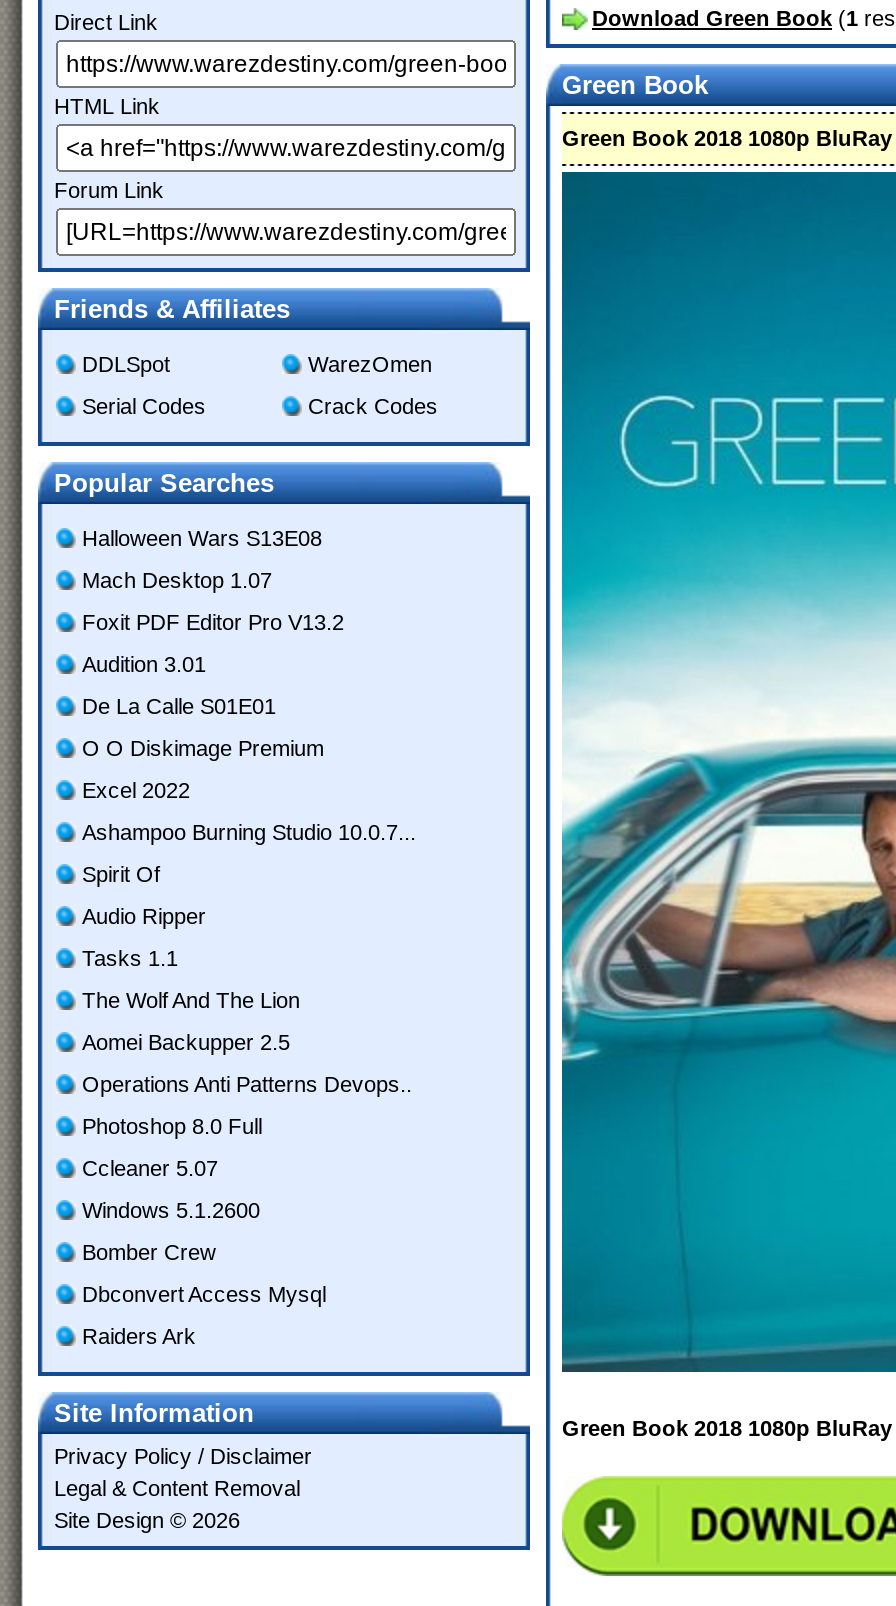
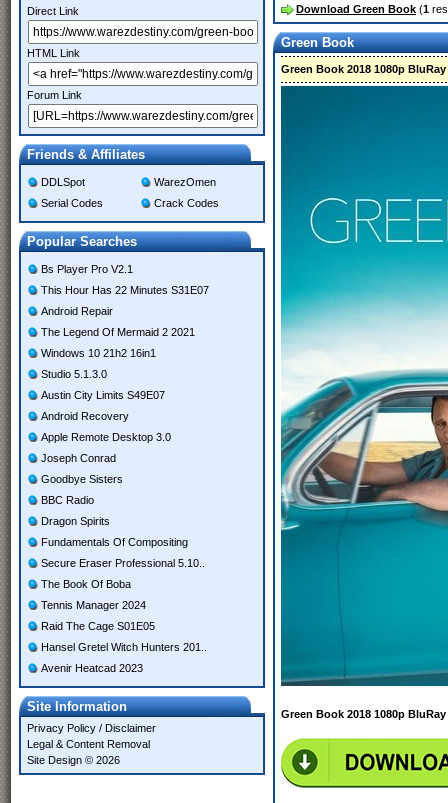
- Halloween Wars S13E08
+ Bs Player Pro V2.1

- Mach Desktop 1.07
+ This Hour Has 22 Minutes S31E07

- Foxit PDF Editor Pro V13.2
+ Android Repair

- Audition 3.01
+ The Legend Of Mermaid 2 2021

- De La Calle S01E01
+ Windows 10 21h2 16in1

- O O Diskimage Premium
+ Studio 5.1.3.0

- Excel 2022
+ Austin City Limits S49E07

- Ashampoo Burning Studio 10.0.7...
+ Android Recovery

- Spirit Of
+ Apple Remote Desktop 3.0

- Audio Ripper
+ Joseph Conrad

- Tasks 1.1
+ Goodbye Sisters

- The Wolf And The Lion
+ BBC Radio

- Aomei Backupper 2.5
+ Dragon Spirits

- Operations Anti Patterns Devops..
+ Fundamentals Of Compositing

- Photoshop 8.0 Full
+ Secure Eraser Professional 5.10..

- Ccleaner 5.07
+ The Book Of Boba

- Windows 5.1.2600
+ Tennis Manager 2024

- Bomber Crew
+ Raid The Cage S01E05

- Dbconvert Access Mysql
+ Hansel Gretel Witch Hunters 201..

- Raiders Ark
+ Avenir Heatcad 2023
